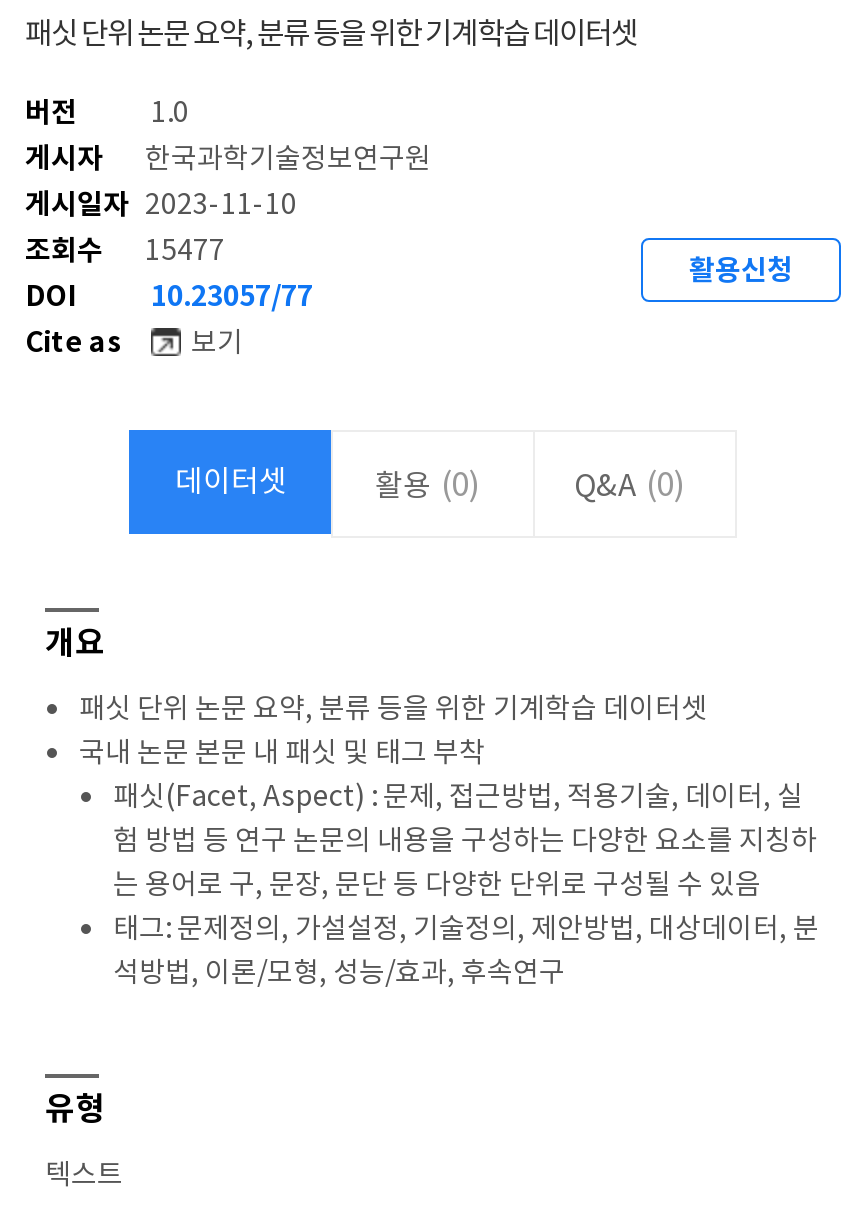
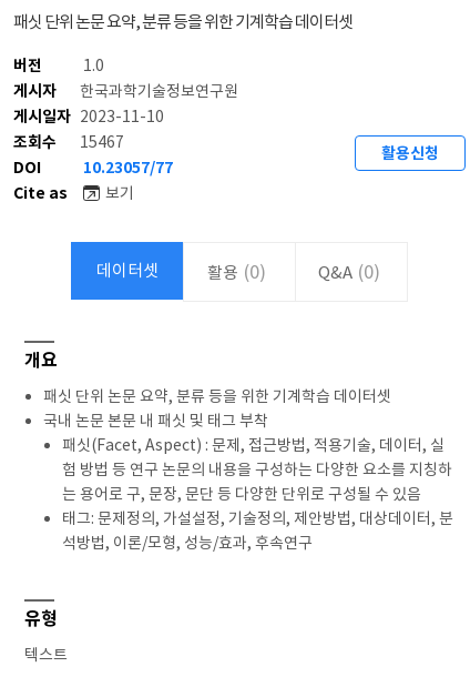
- 조회수 15477
+ 조회수 15467
